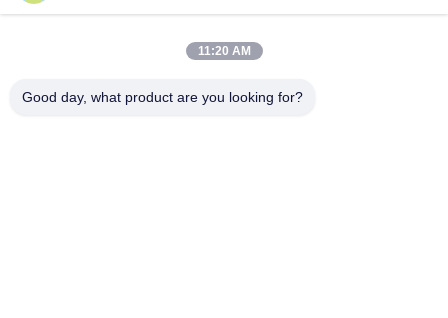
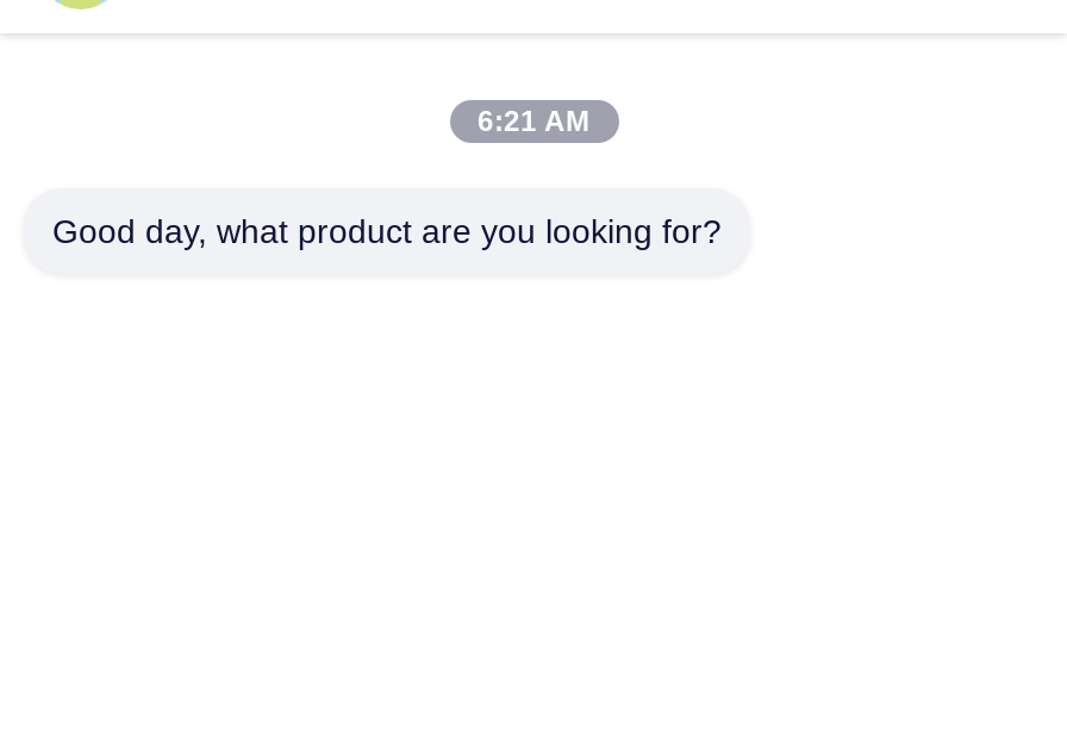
- 11:20 AM
+ 6:21 AM
